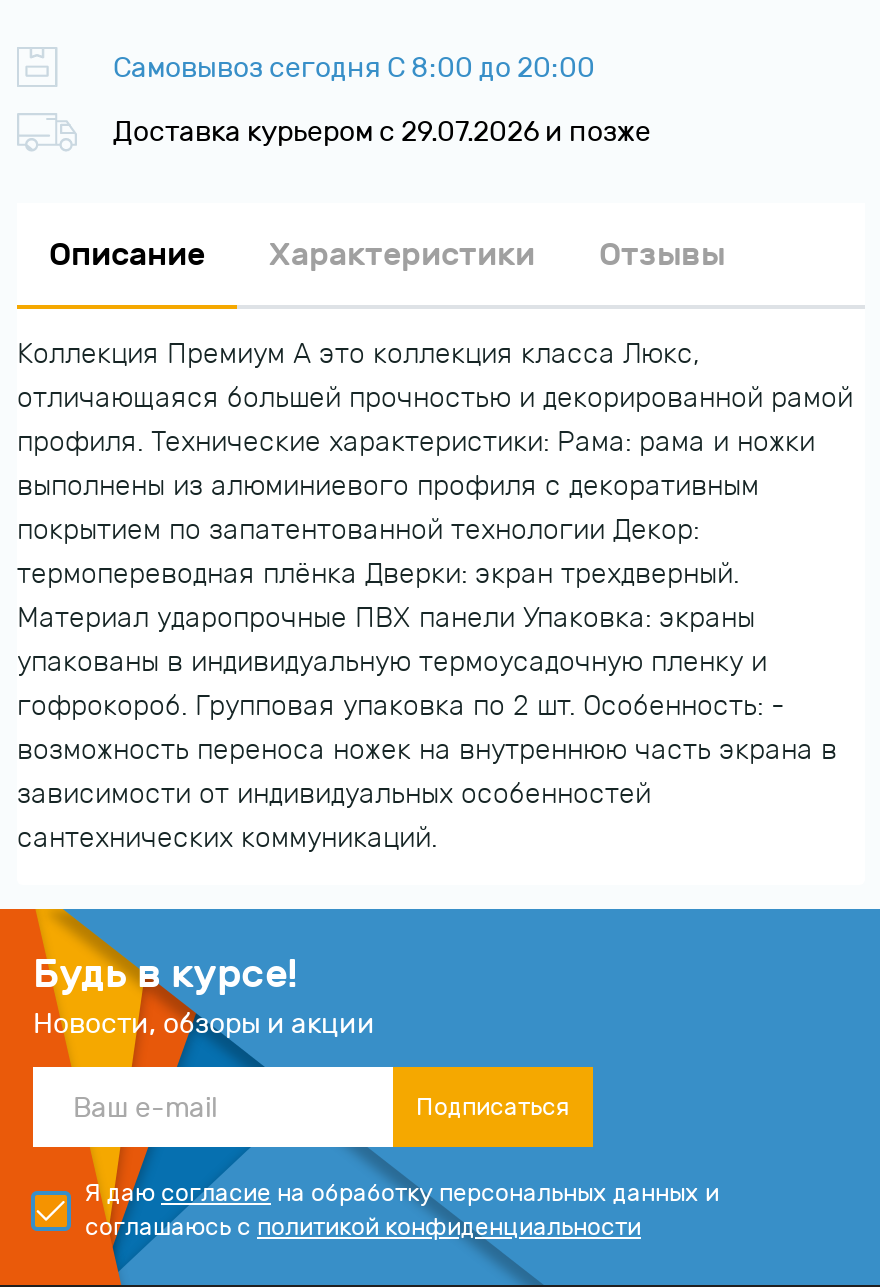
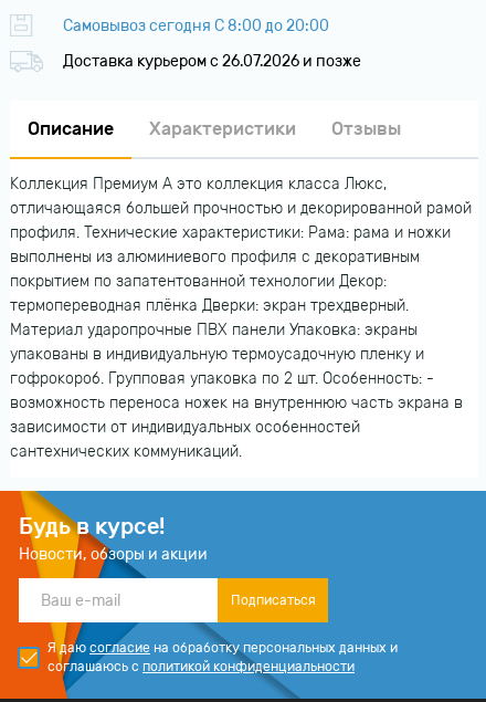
- Доставка курьером c 29.07.2026 и позже
+ Доставка курьером c 26.07.2026 и позже
